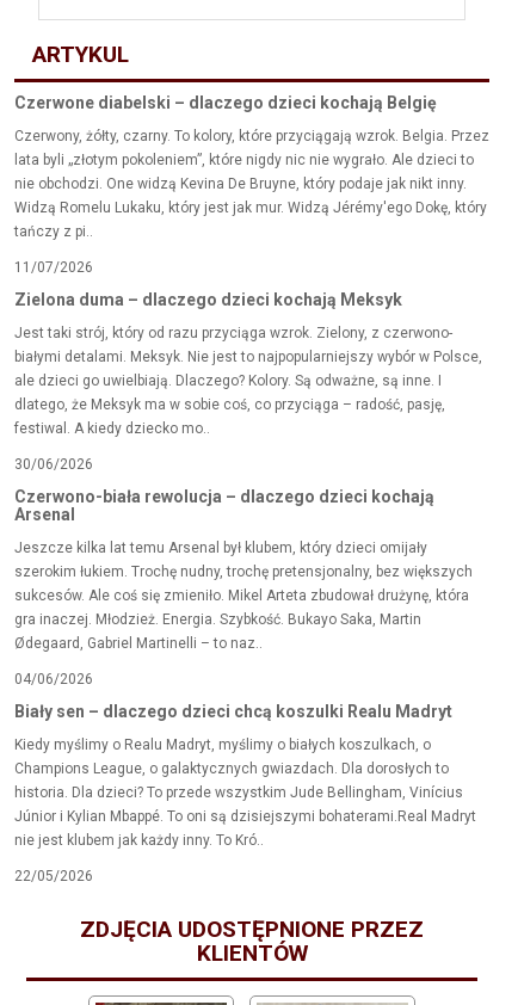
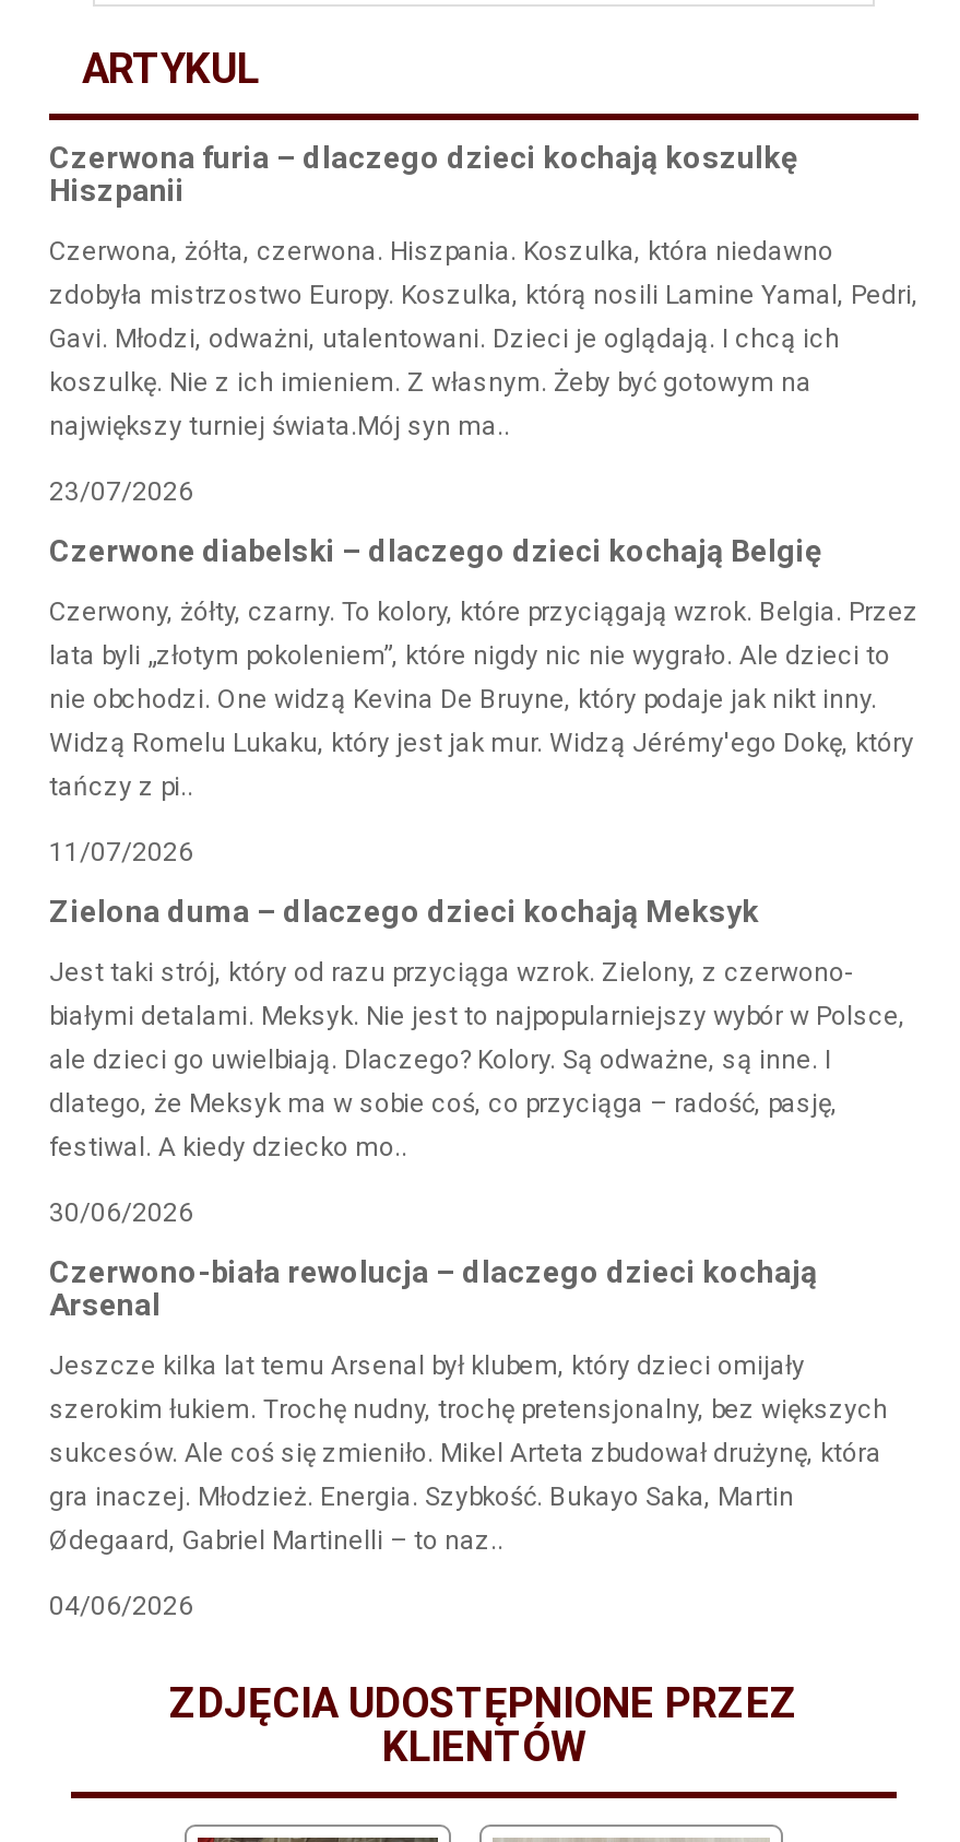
+ Czerwona furia – dlaczego dzieci kochają koszulkę
+ Hiszpanii
+ Czerwona, żółta, czerwona. Hiszpania. Koszulka, która niedawno
+ zdobyła mistrzostwo Europy. Koszulka, którą nosili Lamine Yamal, Pedri,
+ Gavi. Młodzi, odważni, utalentowani. Dzieci je oglądają. I chcą ich
+ koszulkę. Nie z ich imieniem. Z własnym. Żeby być gotowym na
+ największy turniej świata.Mój syn ma..
+ 23/07/2026

moved down: Czerwone diabelski – dlaczego dzieci kochają Belgię | Czerwony, żółty, czarny. To kolory, które przyciągają wzrok. Belgia. Przez | lata byli „złotym pokoleniem”, które nigdy nic nie wygrało. Ale dzieci to | ... | Ødegaard, Gabriel Martinelli – to naz.. | 04/06/2026

- Biały sen – dlaczego dzieci chcą koszulki Realu Madryt
- Kiedy myślimy o Realu Madryt, myślimy o białych koszulkach, o
- Champions League, o galaktycznych gwiazdach. Dla dorosłych to
- historia. Dla dzieci? To przede wszystkim Jude Bellingham, Vinícius
- Júnior i Kylian Mbappé. To oni są dzisiejszymi bohaterami.Real Madryt
- nie jest klubem jak każdy inny. To Kró..
- 22/05/2026
